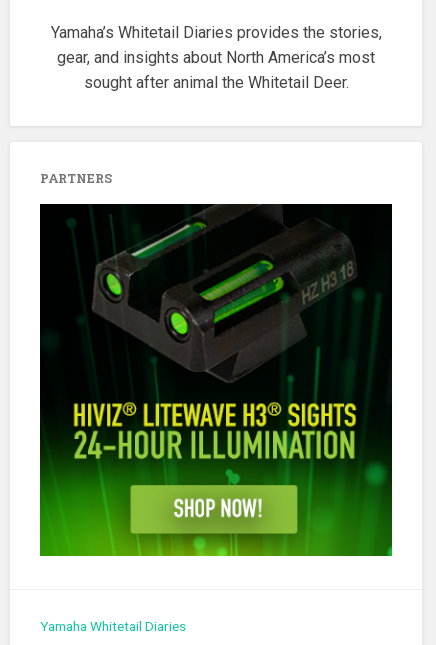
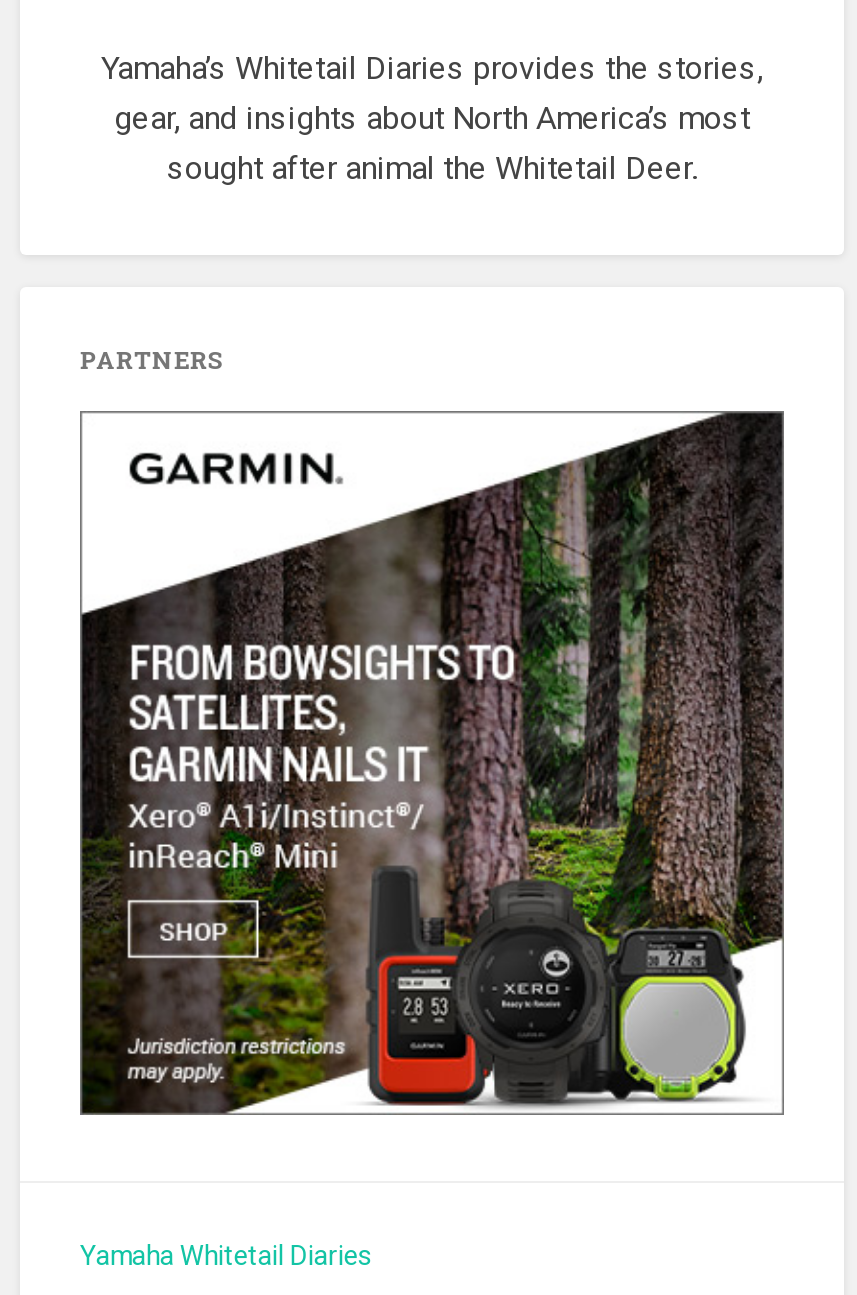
- [image]
+ [image]
